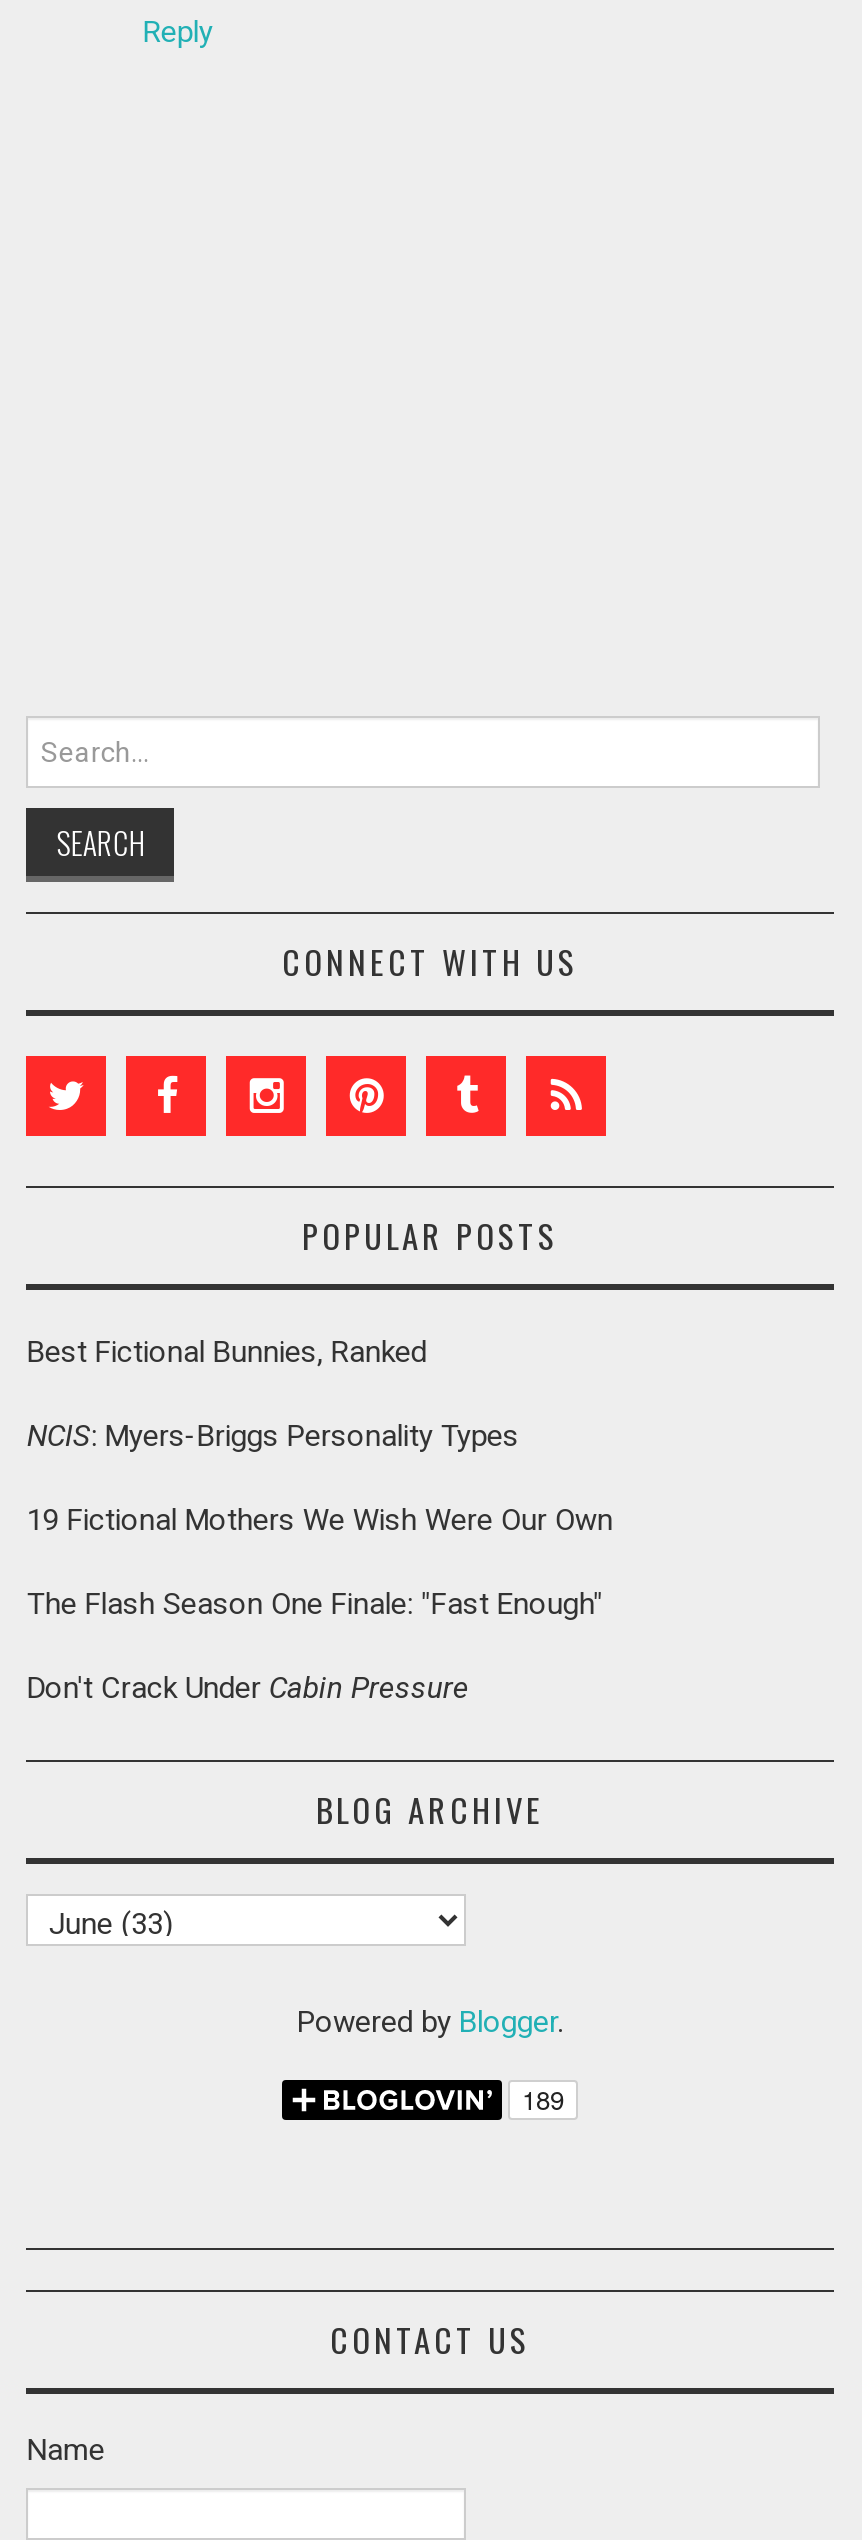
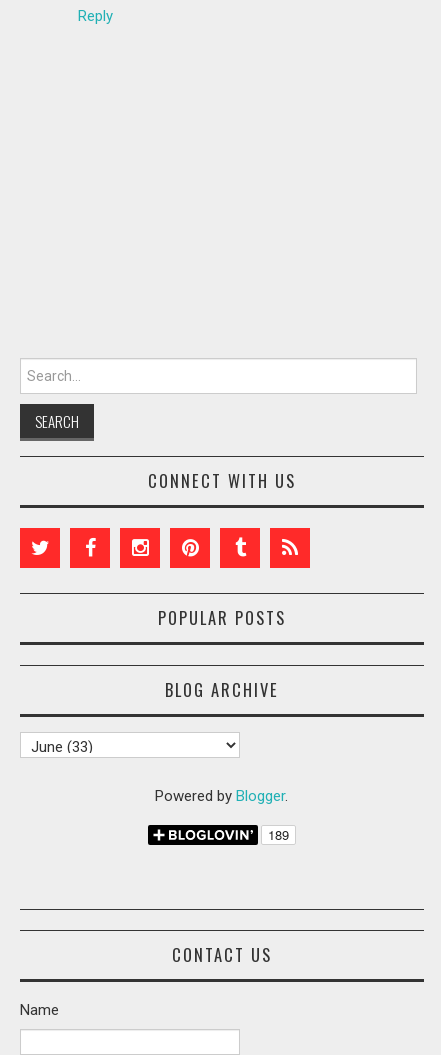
- Best Fictional Bunnies, Ranked
- NCIS: Myers-Briggs Personality Types
- 19 Fictional Mothers We Wish Were Our Own
- The Flash Season One Finale: "Fast Enough"
- Don't Crack Under Cabin Pressure
